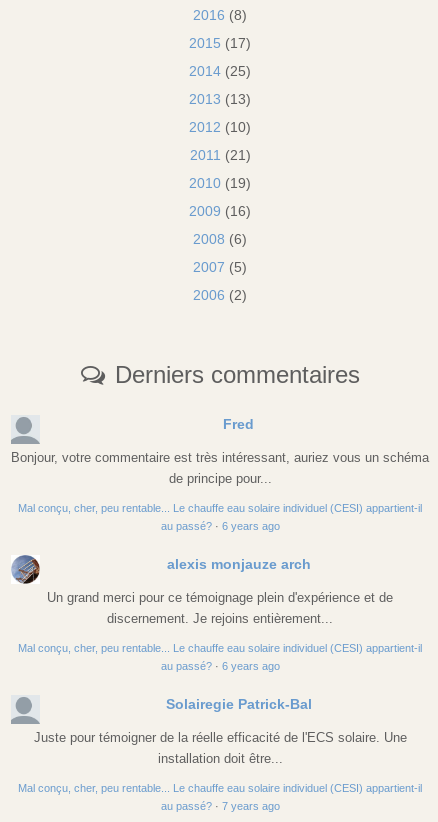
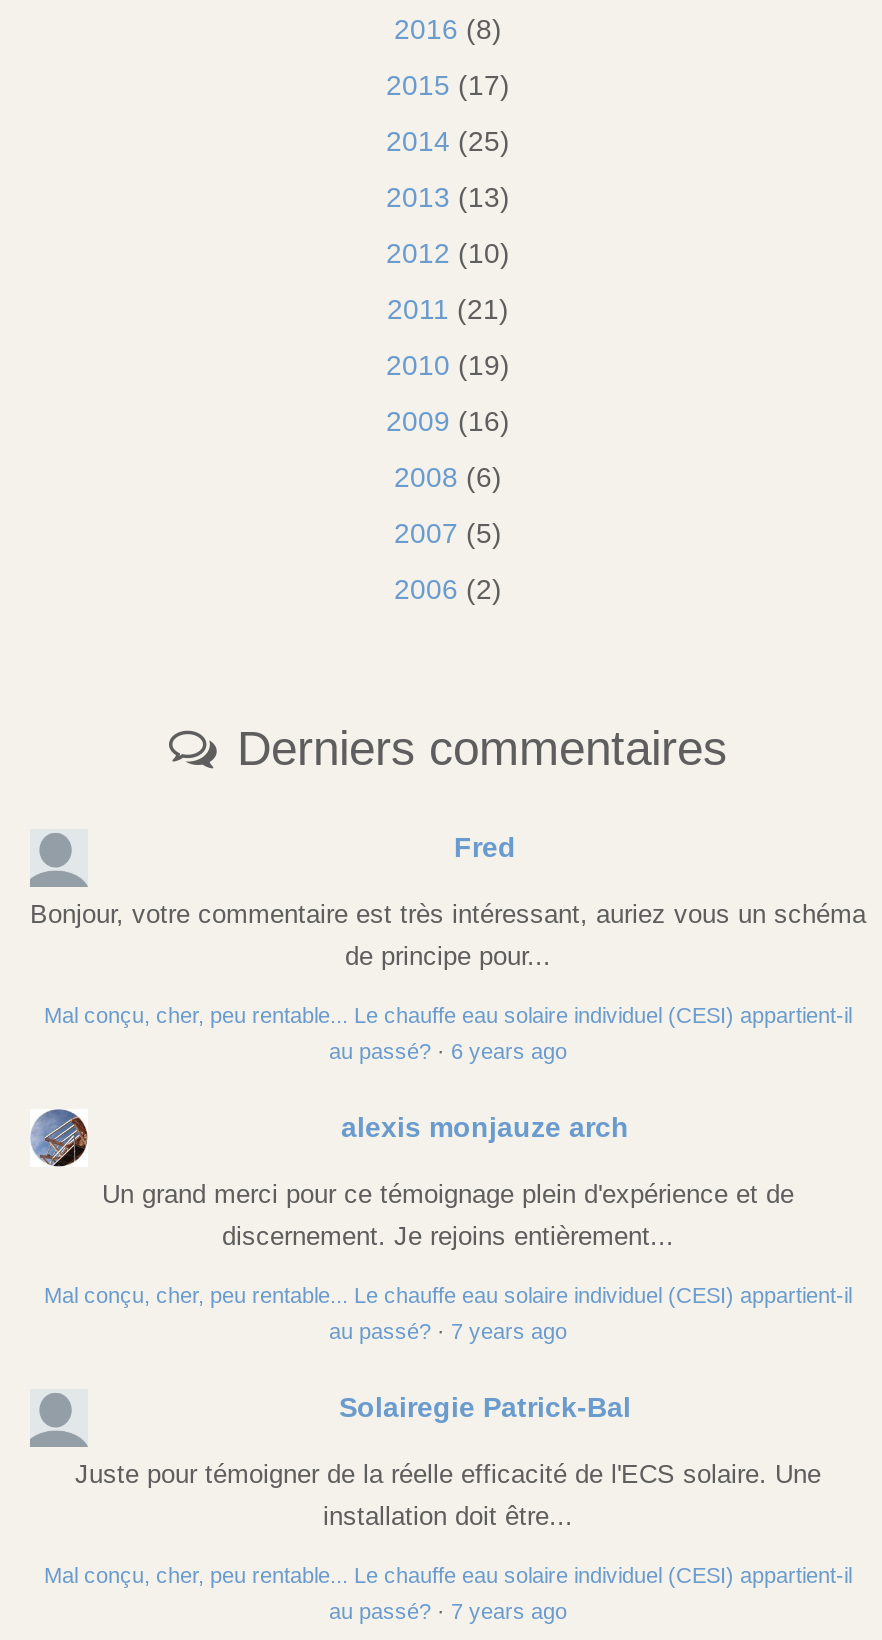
- au passé? · 6 years ago
+ au passé? · 7 years ago
